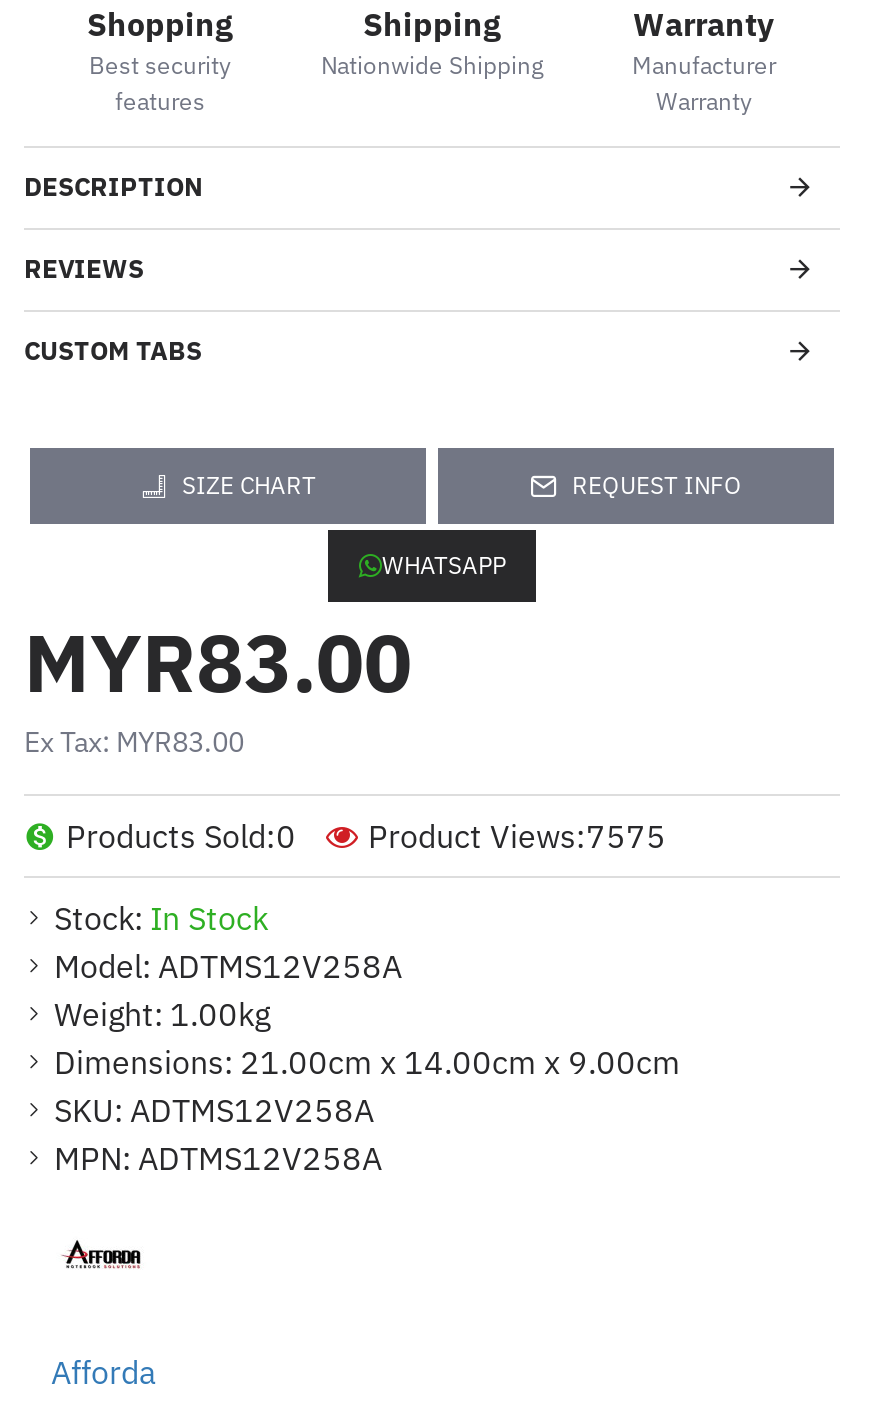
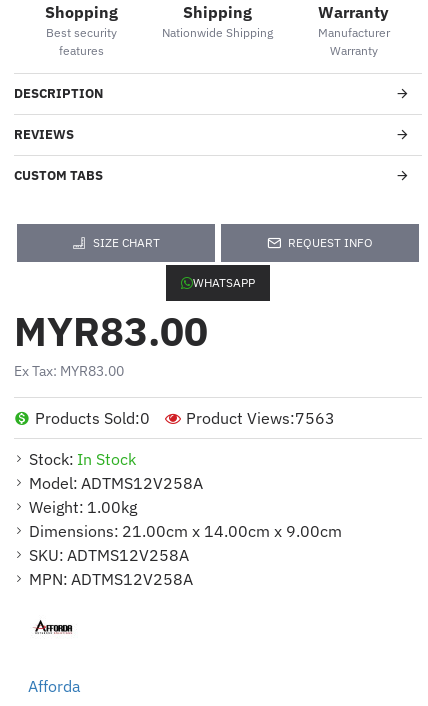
- Product Views:7575
+ Product Views:7563
